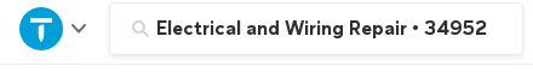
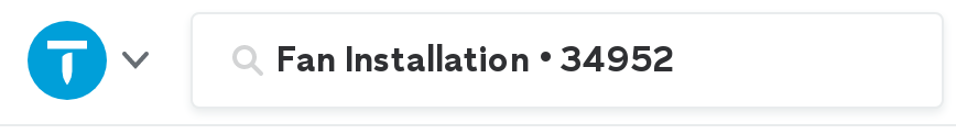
- Electrical and Wiring Repair • 34952
+ Fan Installation • 34952
